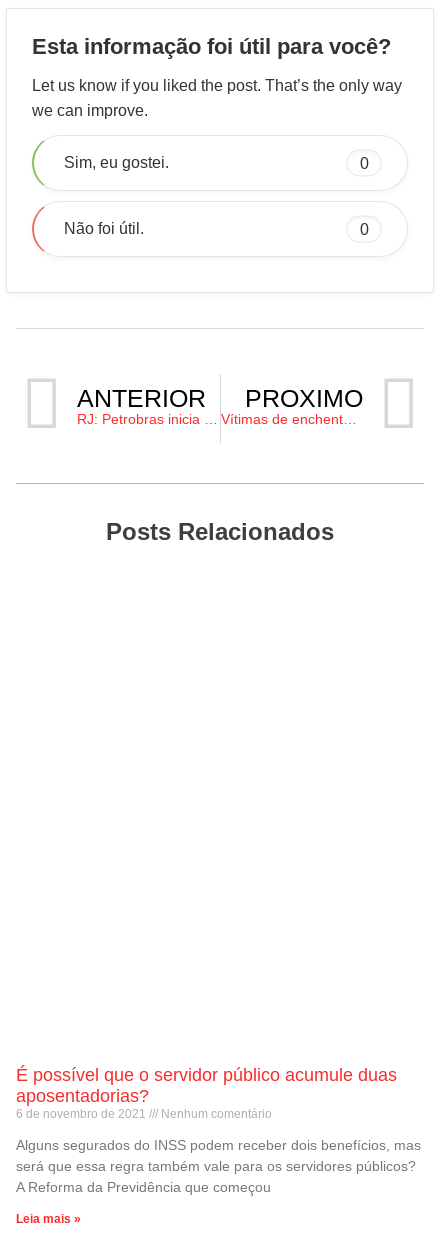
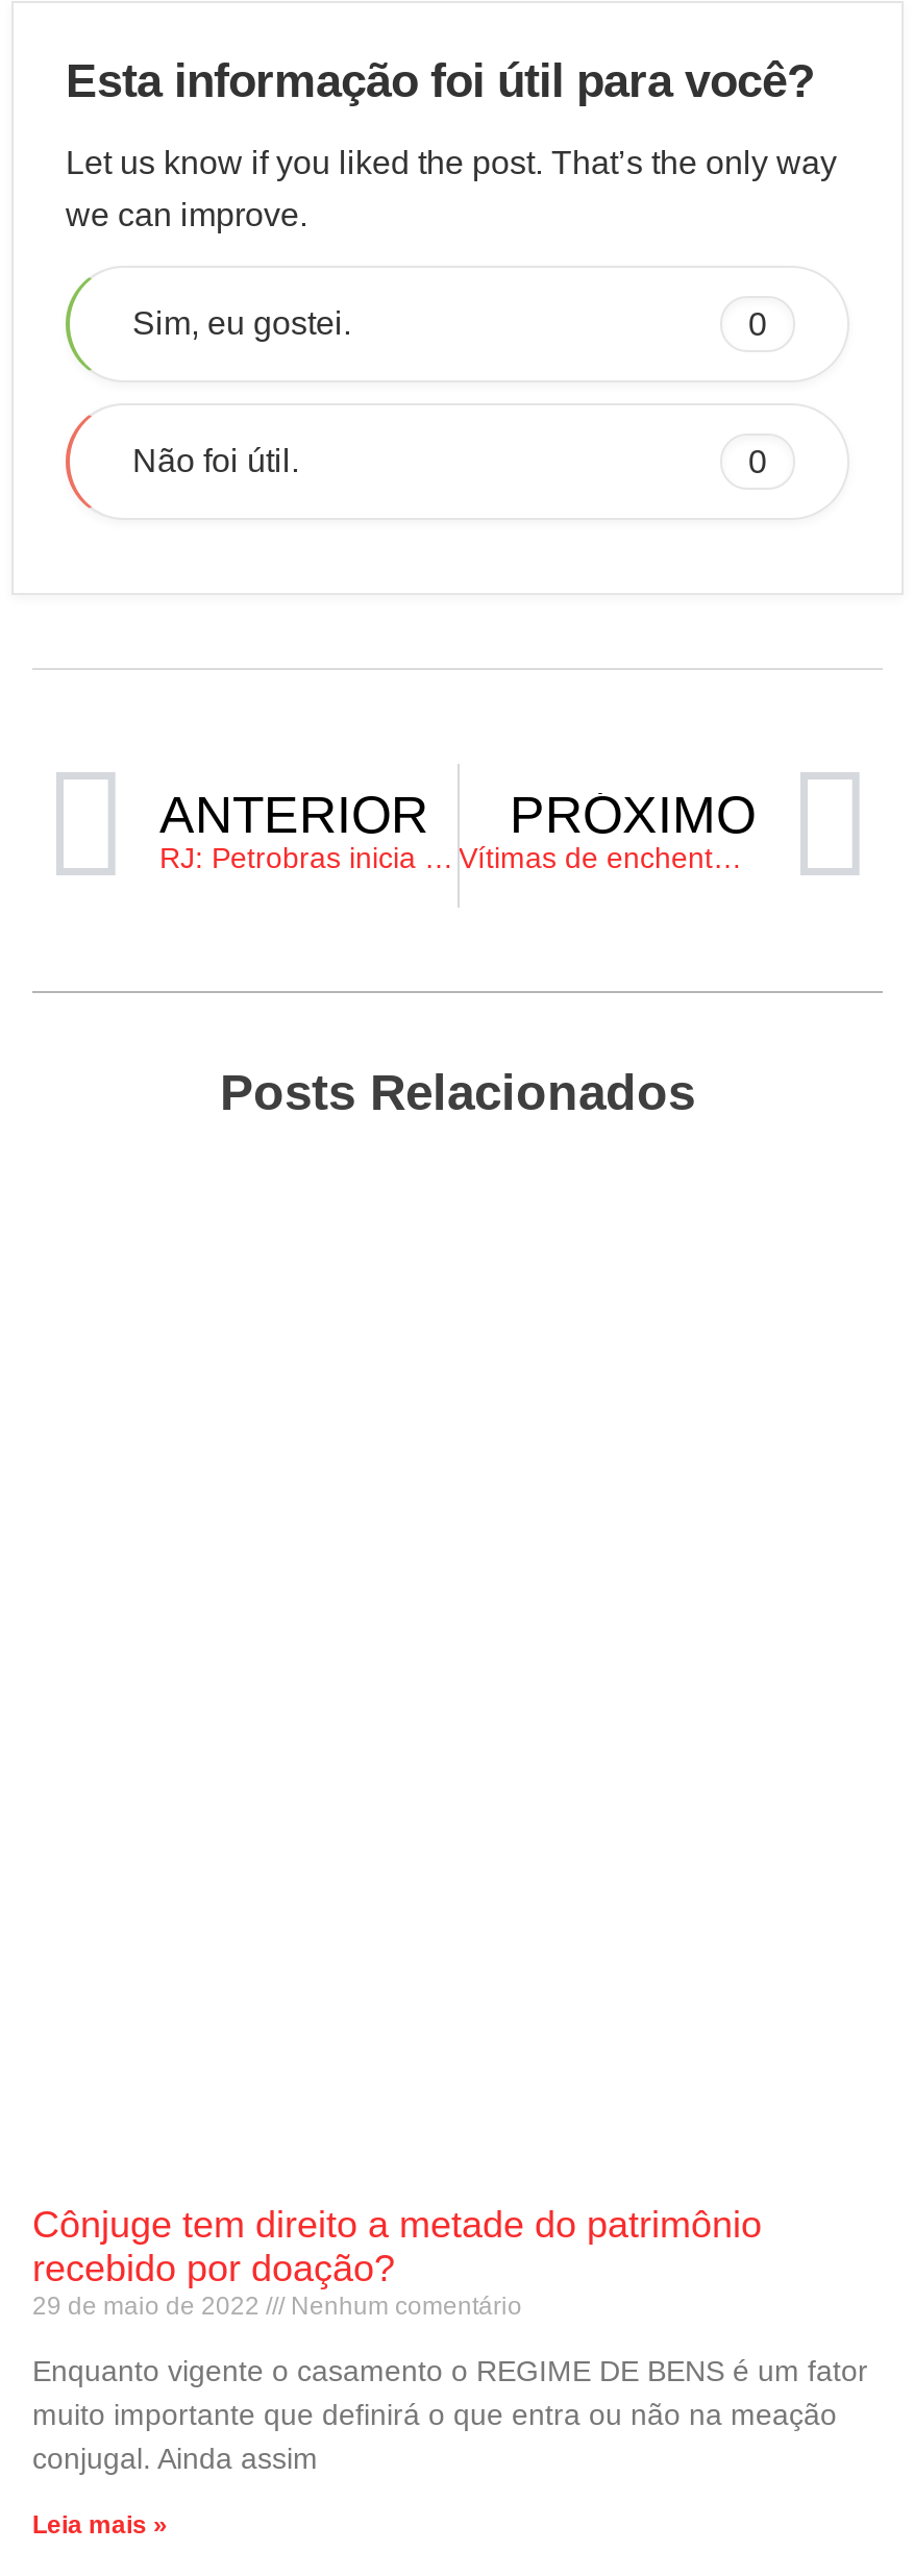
- É possível que o servidor público acumule duas
- aposentadorias?
- 6 de novembro de 2021
+ Cônjuge tem direito a metade do patrimônio
+ recebido por doação?
+ 29 de maio de 2022

- Alguns segurados do INSS podem receber dois benefícios, mas
- será que essa regra também vale para os servidores públicos?
- A Reforma da Previdência que começou
+ Enquanto vigente o casamento o REGIME DE BENS é um fator
+ muito importante que definirá o que entra ou não na meação
+ conjugal. Ainda assim
